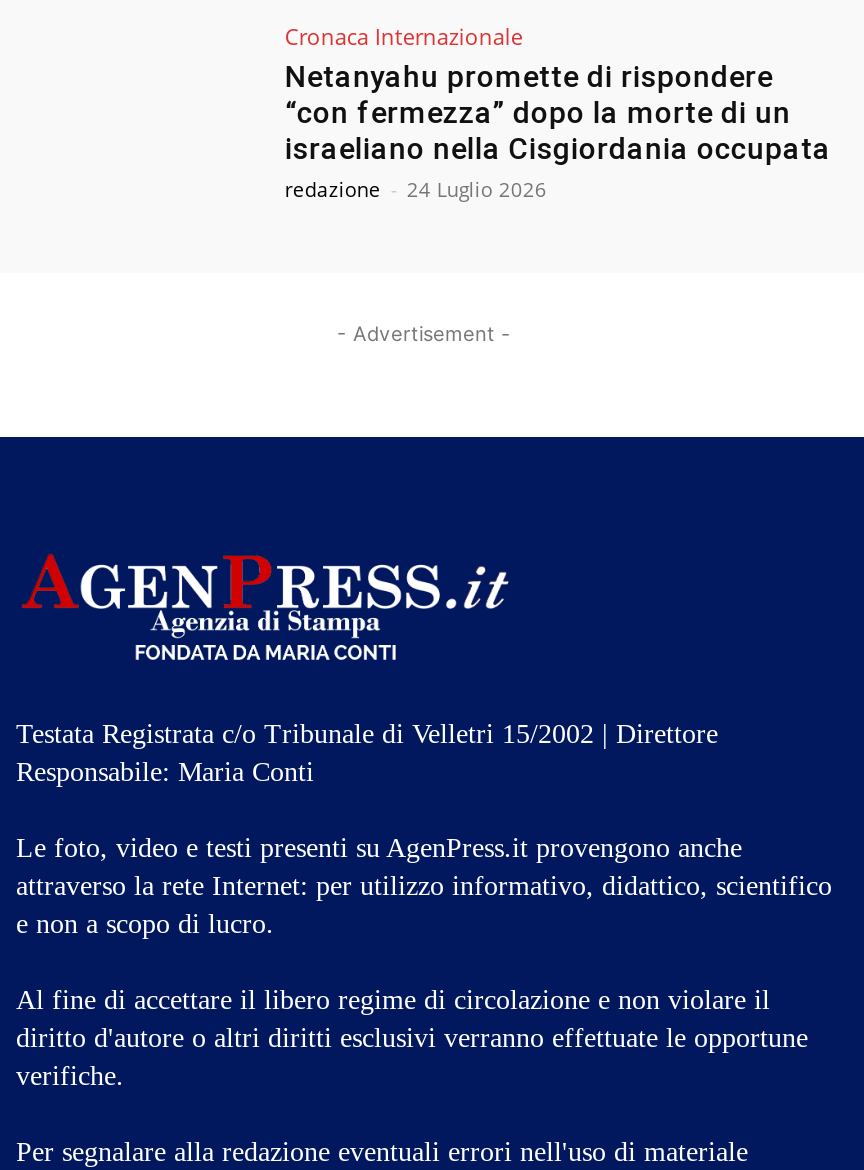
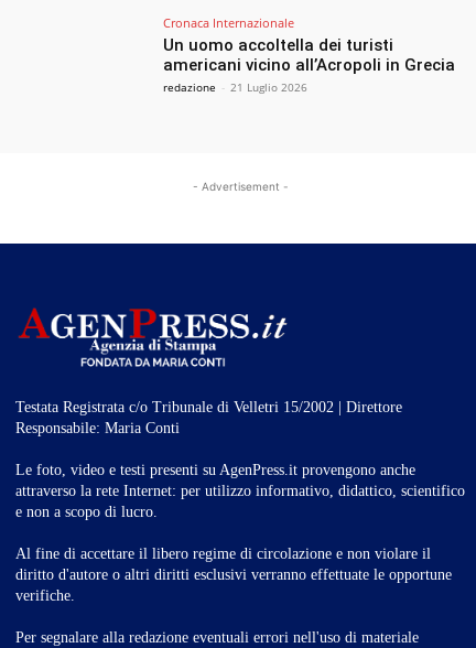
- Netanyahu promette di rispondere
- “con fermezza” dopo la morte di un
- israeliano nella Cisgiordania occupata
- redazione - 24 Luglio 2026
+ Un uomo accoltella dei turisti
+ americani vicino all’Acropoli in Grecia
+ redazione - 21 Luglio 2026
